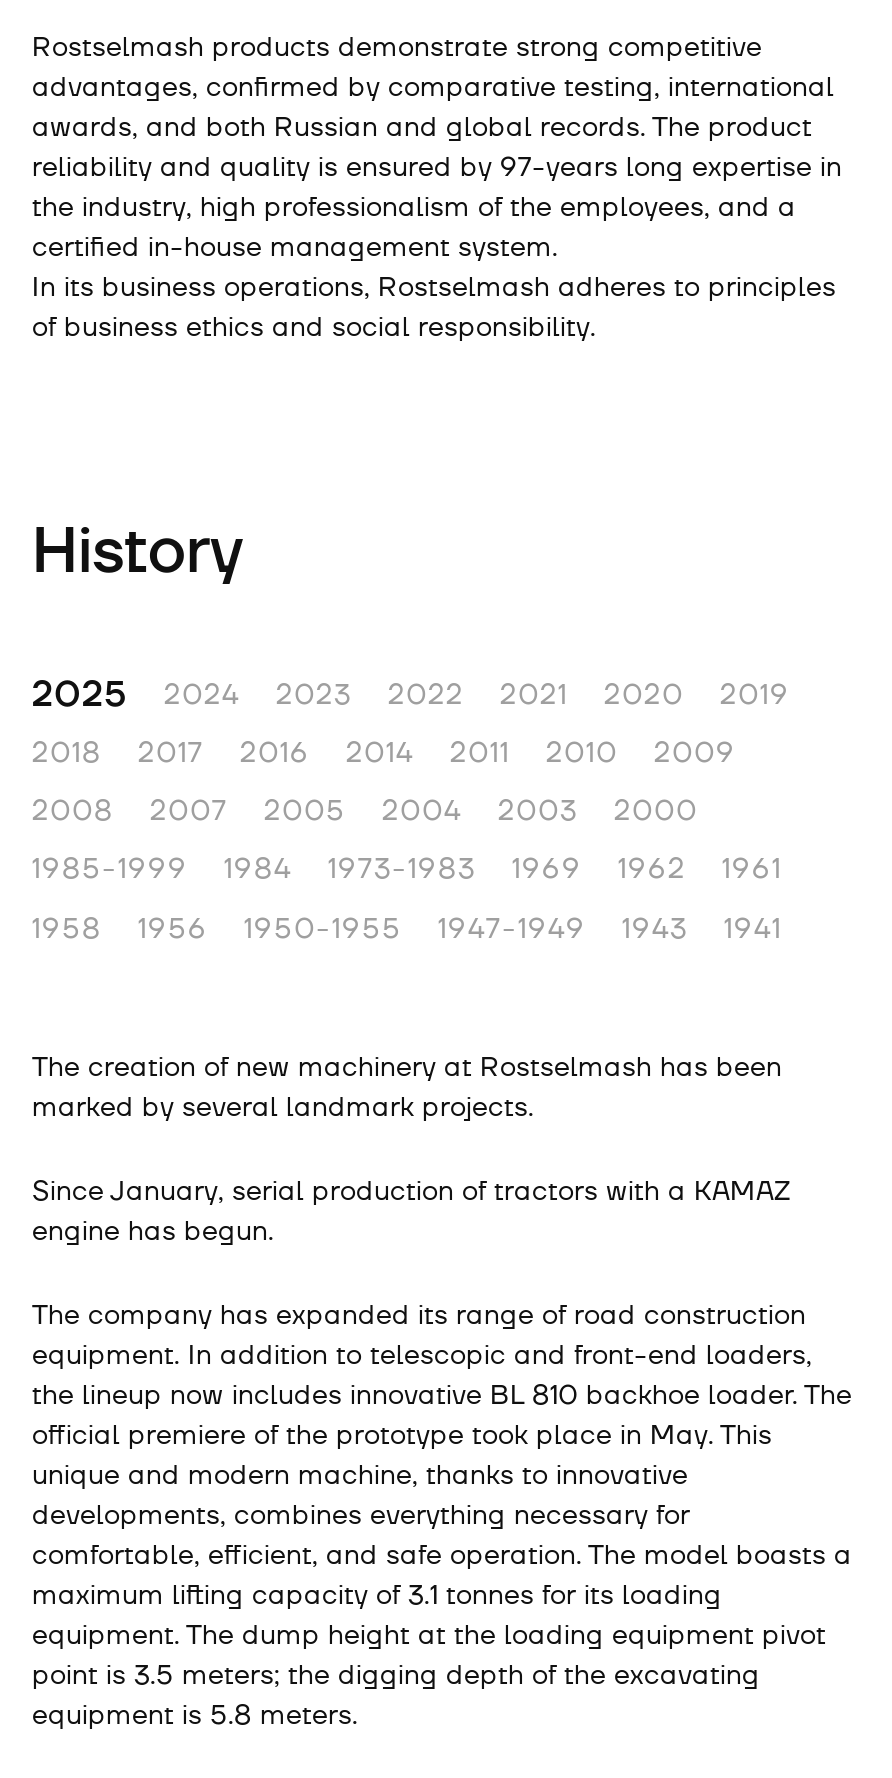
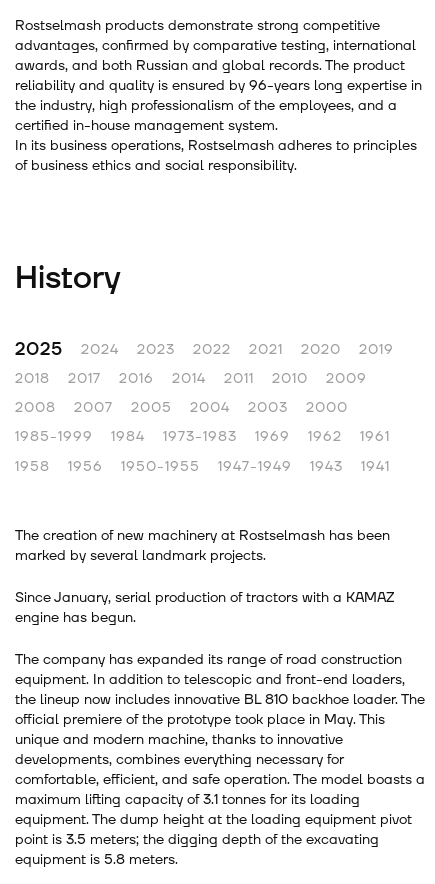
- reliability and quality is ensured by 97-years long expertise in
+ reliability and quality is ensured by 96-years long expertise in
